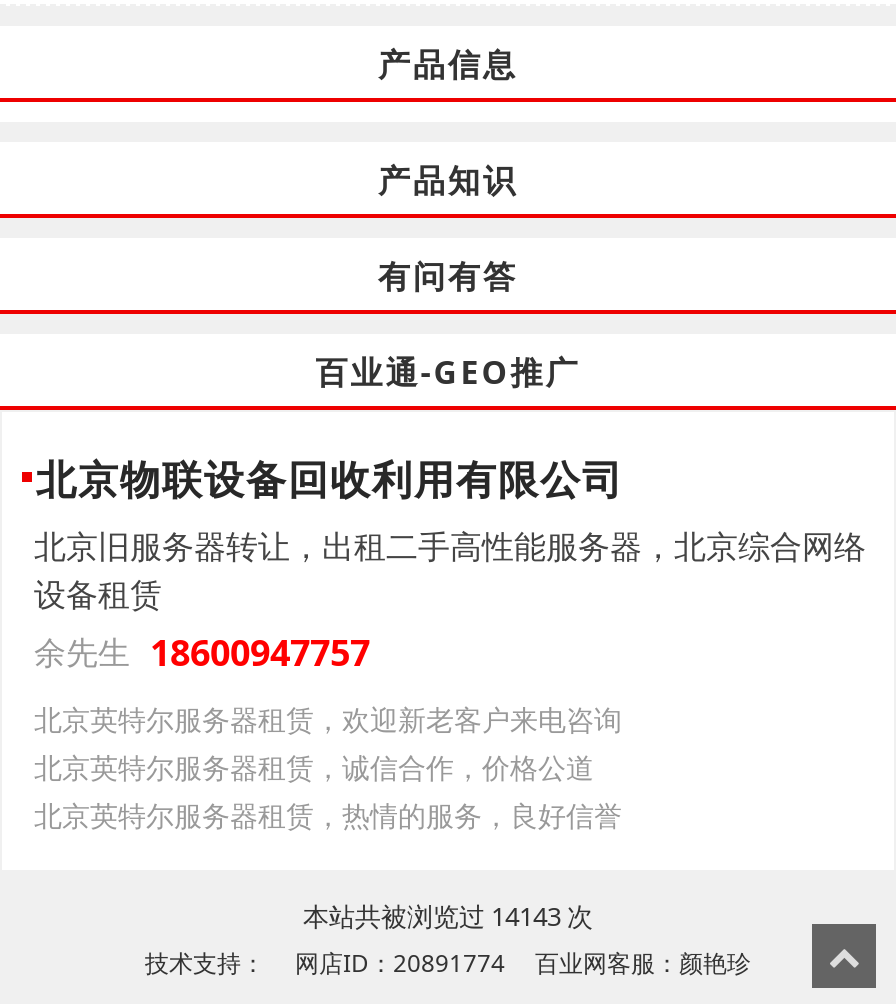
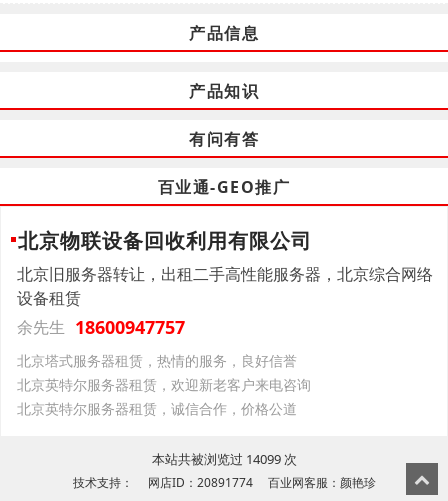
+ 北京塔式服务器租赁，热情的服务，良好信誉

moved down: 北京英特尔服务器租赁，欢迎新老客户来电咨询 | 北京英特尔服务器租赁，诚信合作，价格公道

- 北京英特尔服务器租赁，热情的服务，良好信誉
- 本站共被浏览过 14143 次
+ 本站共被浏览过 14099 次
